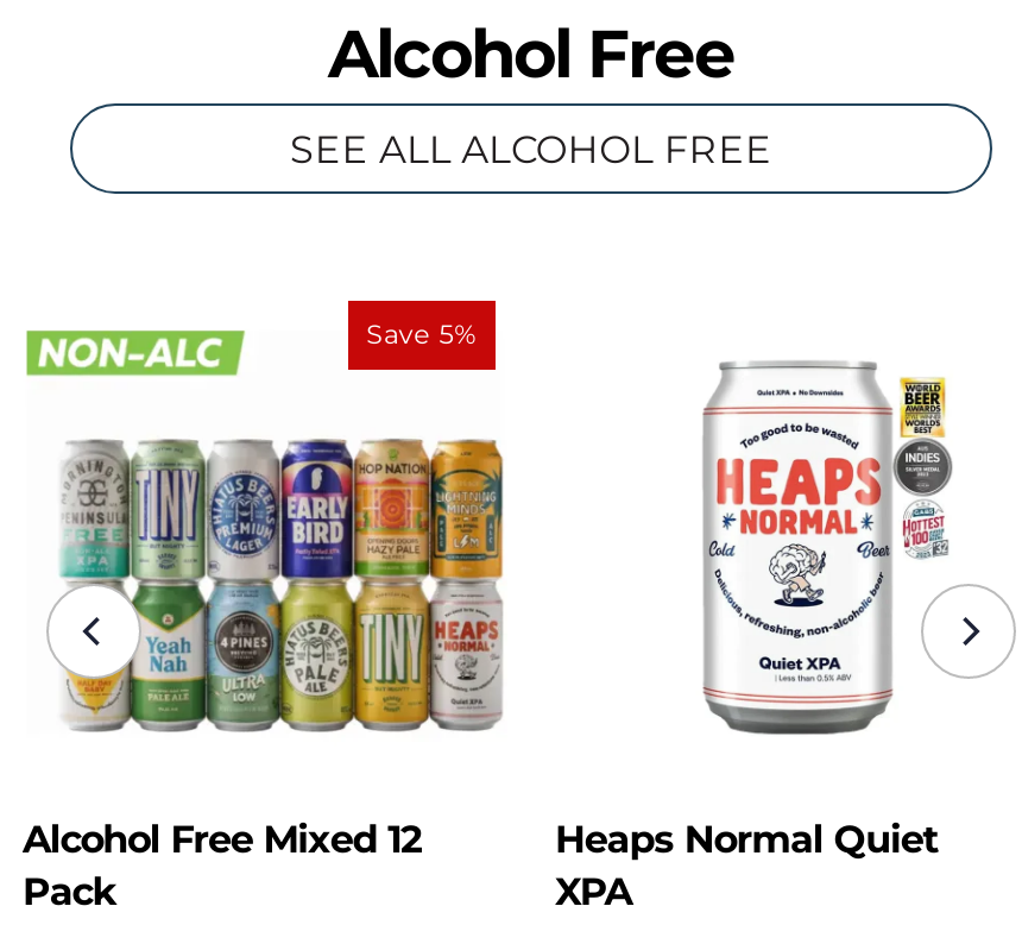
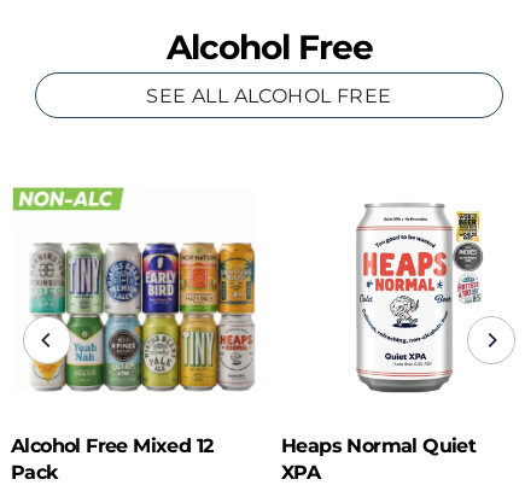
- Save 5%
